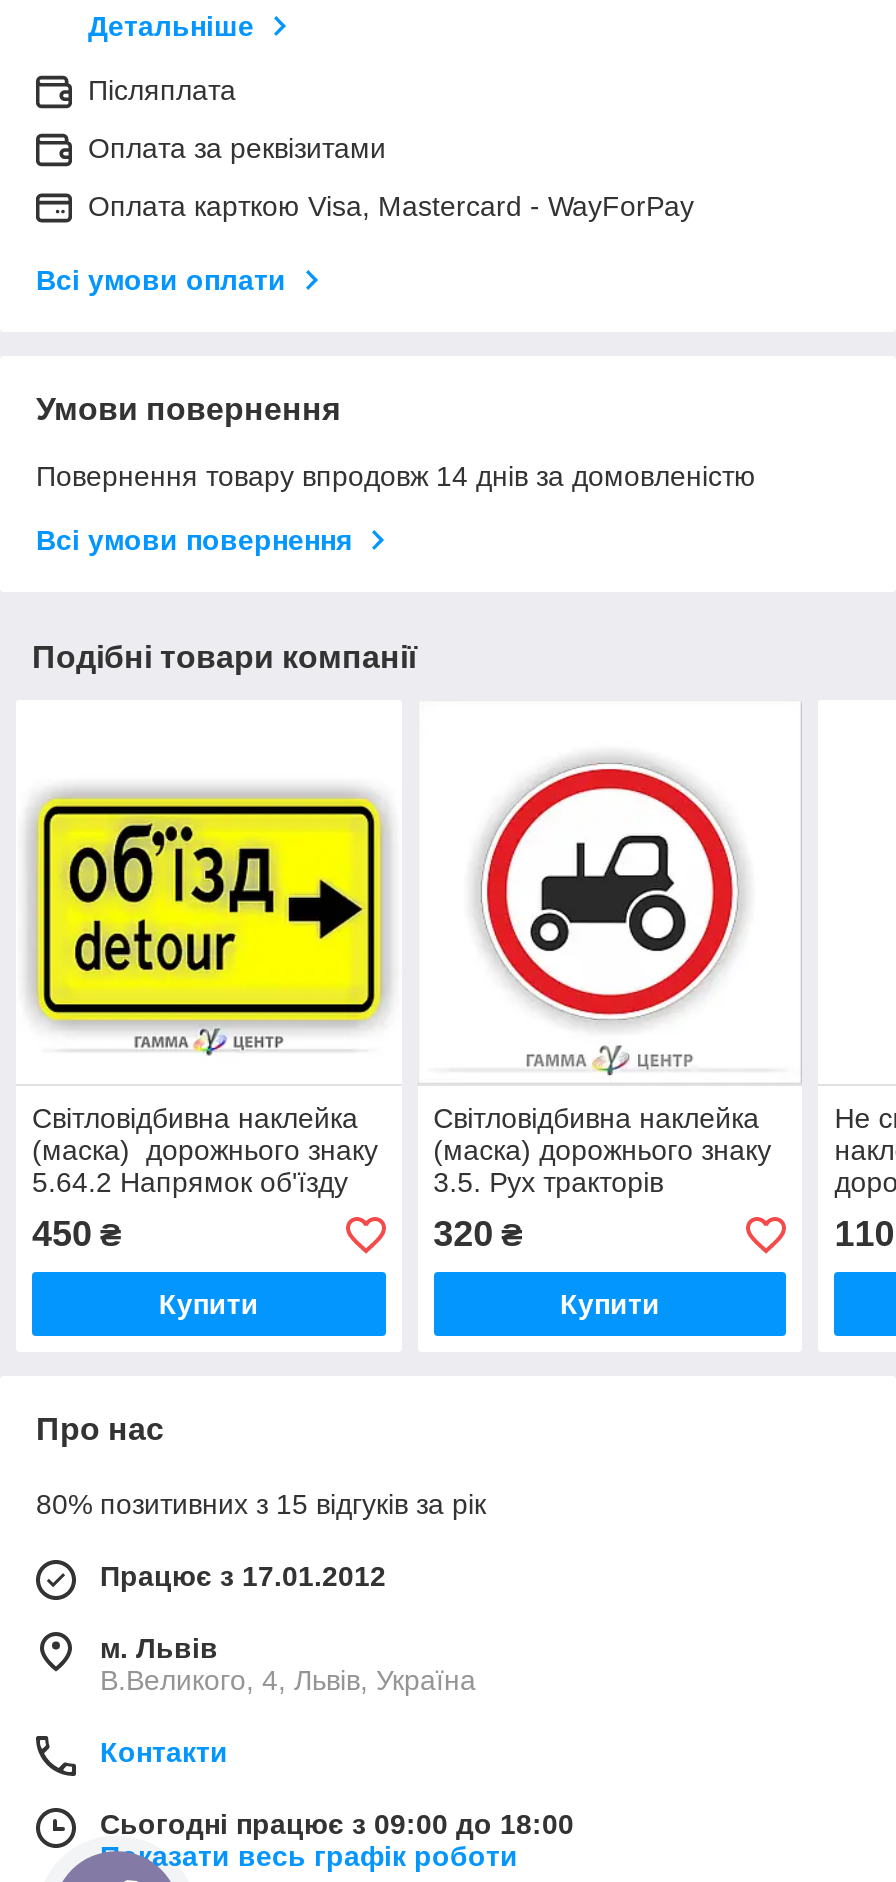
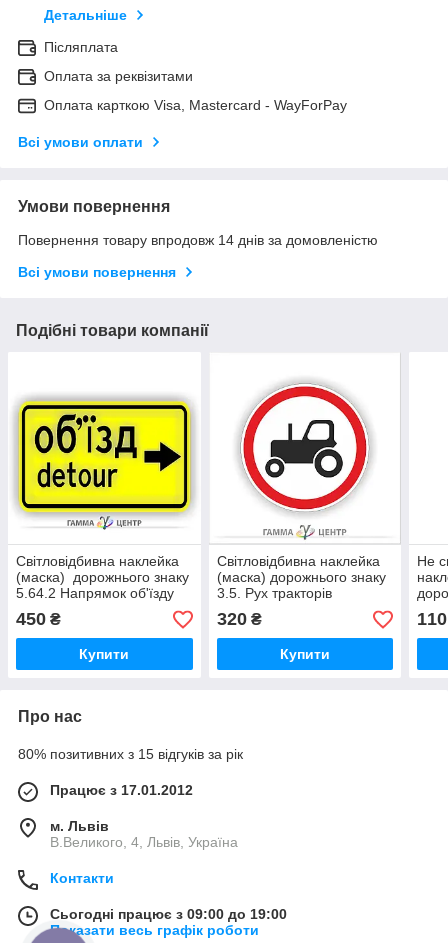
- Сьогодні працює з 09:00 до 18:00
+ Сьогодні працює з 09:00 до 19:00
